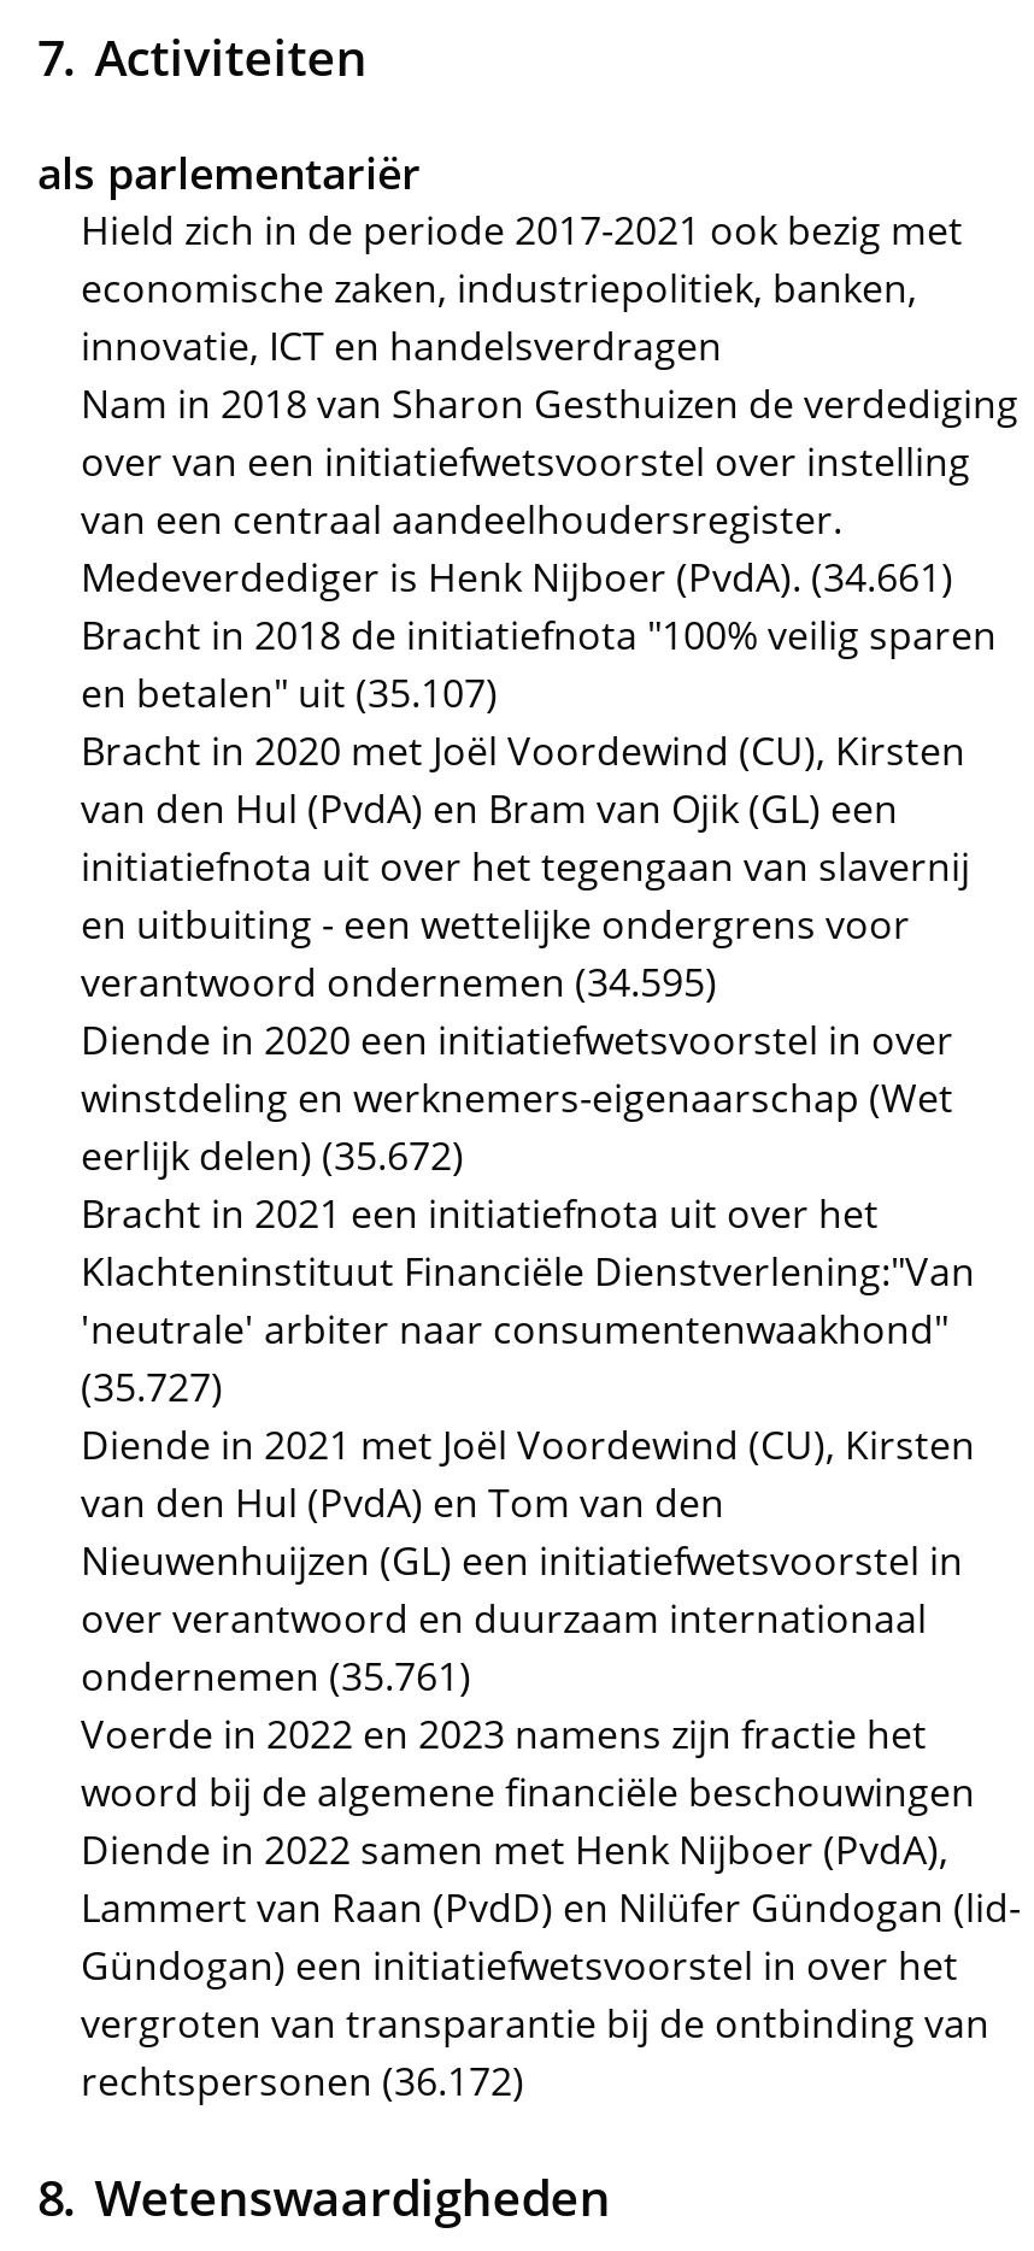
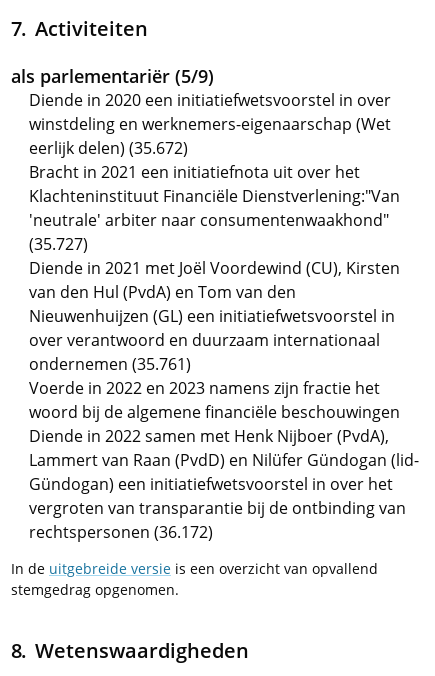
- als parlementariër
- Hield zich in de periode 2017-2021 ook bezig met
- economische zaken, industriepolitiek, banken,
- innovatie, ICT en handelsverdragen
- Nam in 2018 van Sharon Gesthuizen de verdediging
- over van een initiatiefwetsvoorstel over instelling
- van een centraal aandeelhoudersregister.
- Medeverdediger is Henk Nijboer (PvdA). (34.661)
- Bracht in 2018 de initiatiefnota "100% veilig sparen
- en betalen" uit (35.107)
- Bracht in 2020 met Joël Voordewind (CU), Kirsten
- van den Hul (PvdA) en Bram van Ojik (GL) een
- initiatiefnota uit over het tegengaan van slavernij
- en uitbuiting - een wettelijke ondergrens voor
- verantwoord ondernemen (34.595)
+ als parlementariër (5/9)

moved up: Diende in 2020 een initiatiefwetsvoorstel in over | winstdeling en werknemers-eigenaarschap (Wet | eerlijk delen) (35.672) | ... | vergroten van transparantie bij de ontbinding van | rechtspersonen (36.172)

+ In de uitgebreide versie is een overzicht van opvallend
+ stemgedrag opgenomen.
